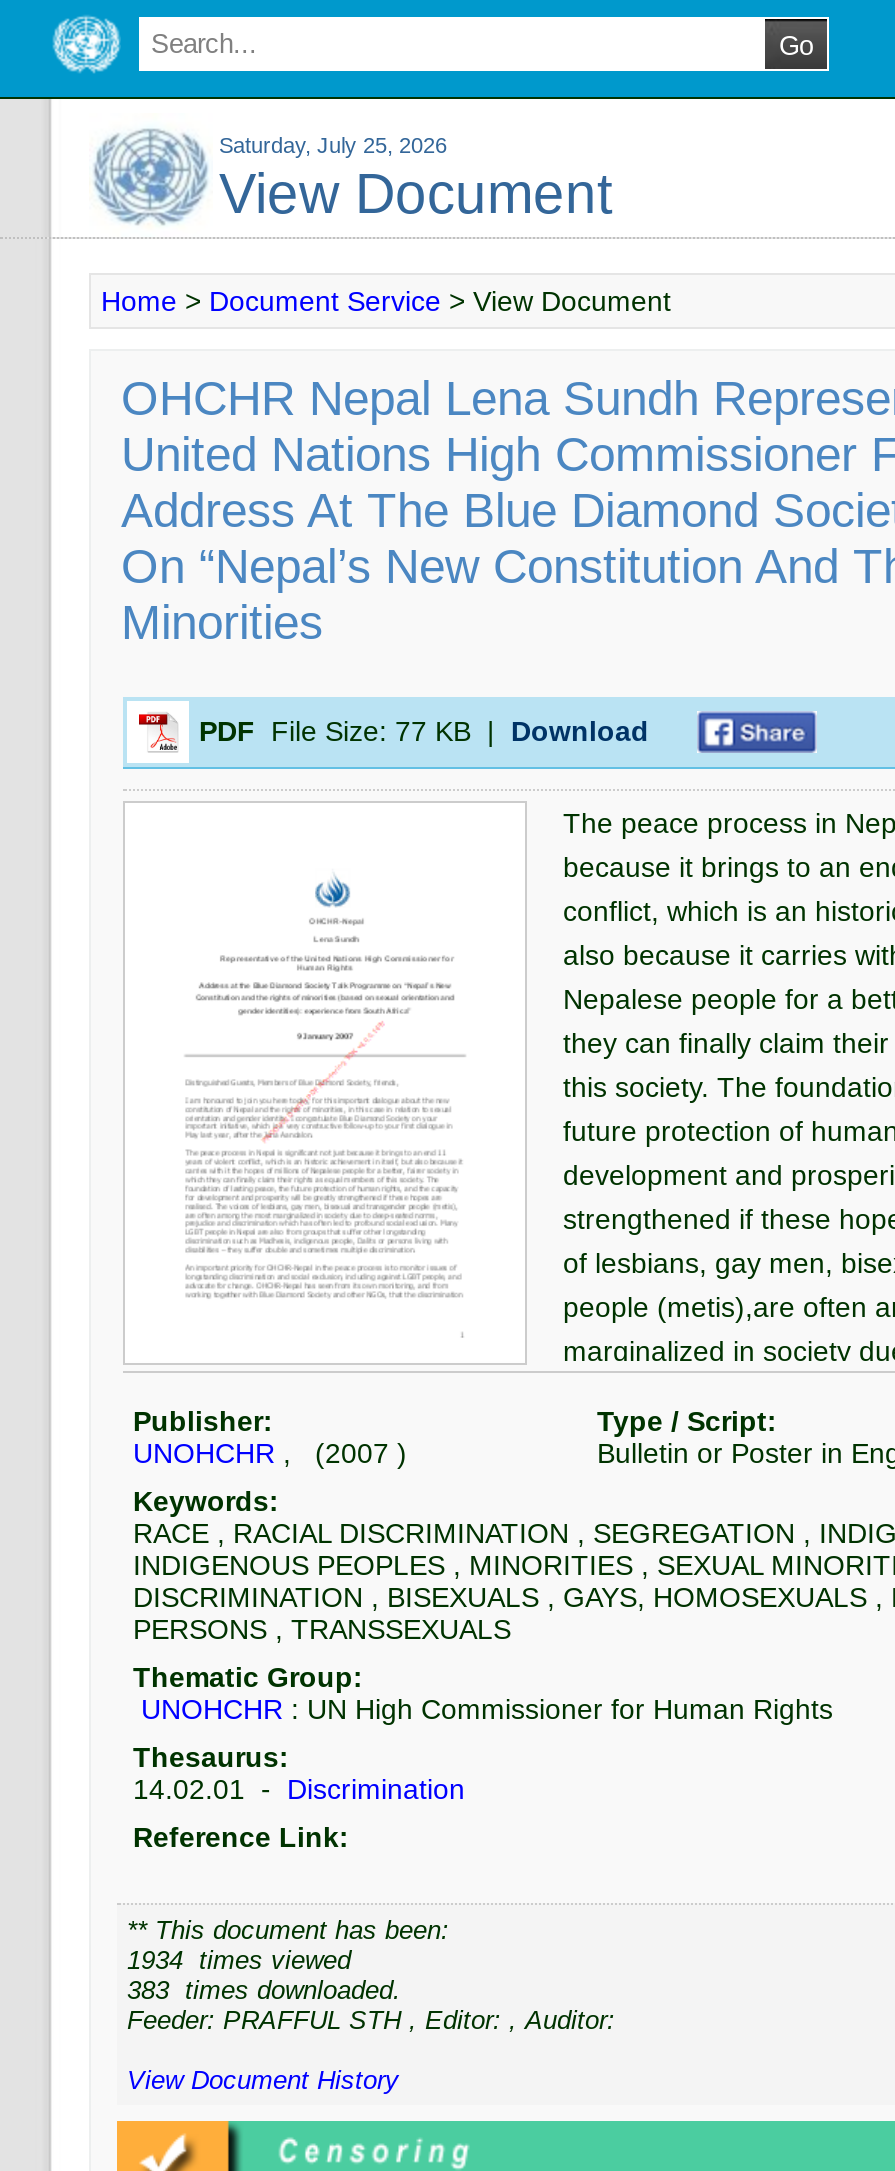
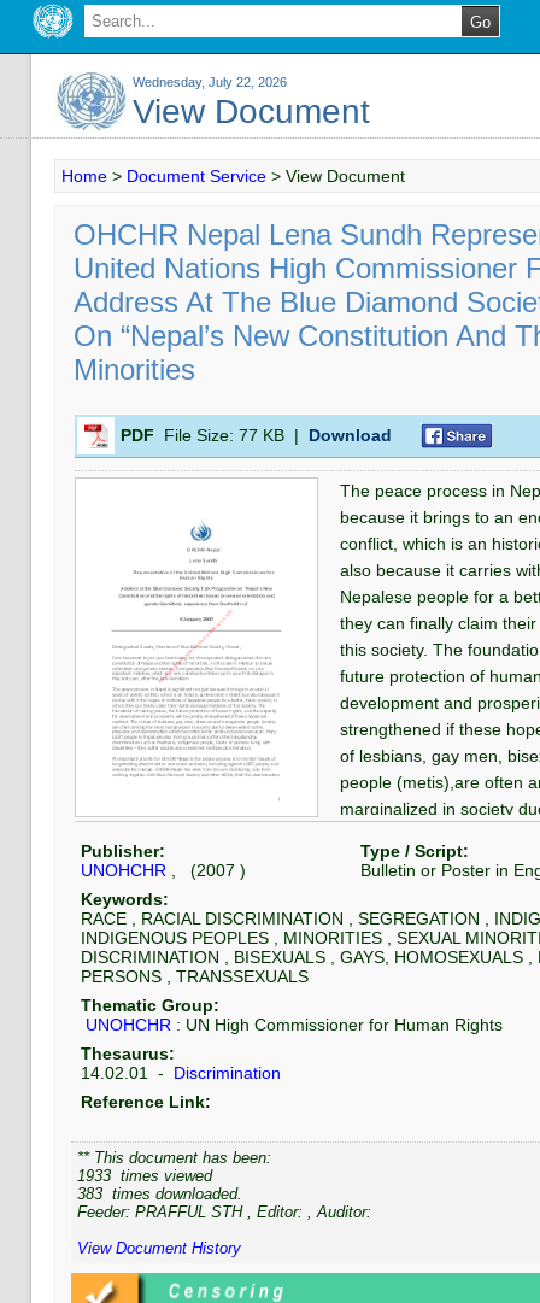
- Saturday, July 25, 2026
+ Wednesday, July 22, 2026

- 1934 times viewed
+ 1933 times viewed
